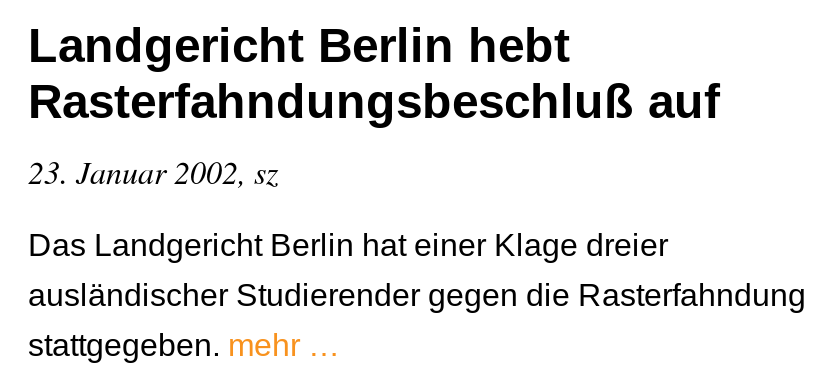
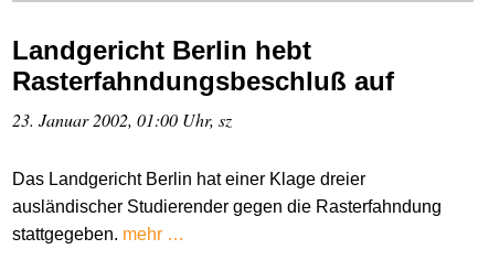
- 23. Januar 2002, sz
+ 23. Januar 2002, 01:00 Uhr, sz
